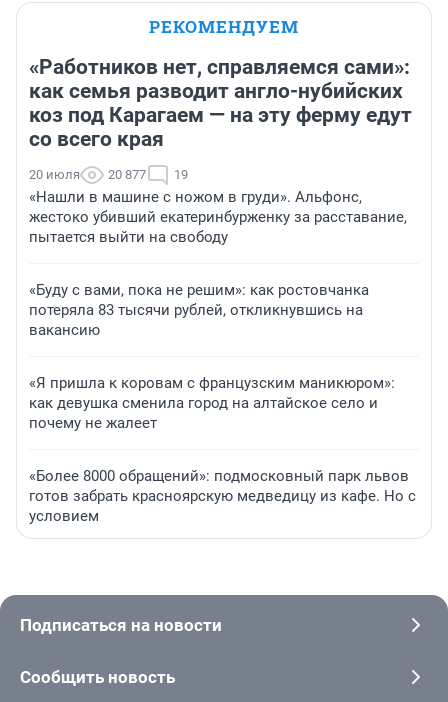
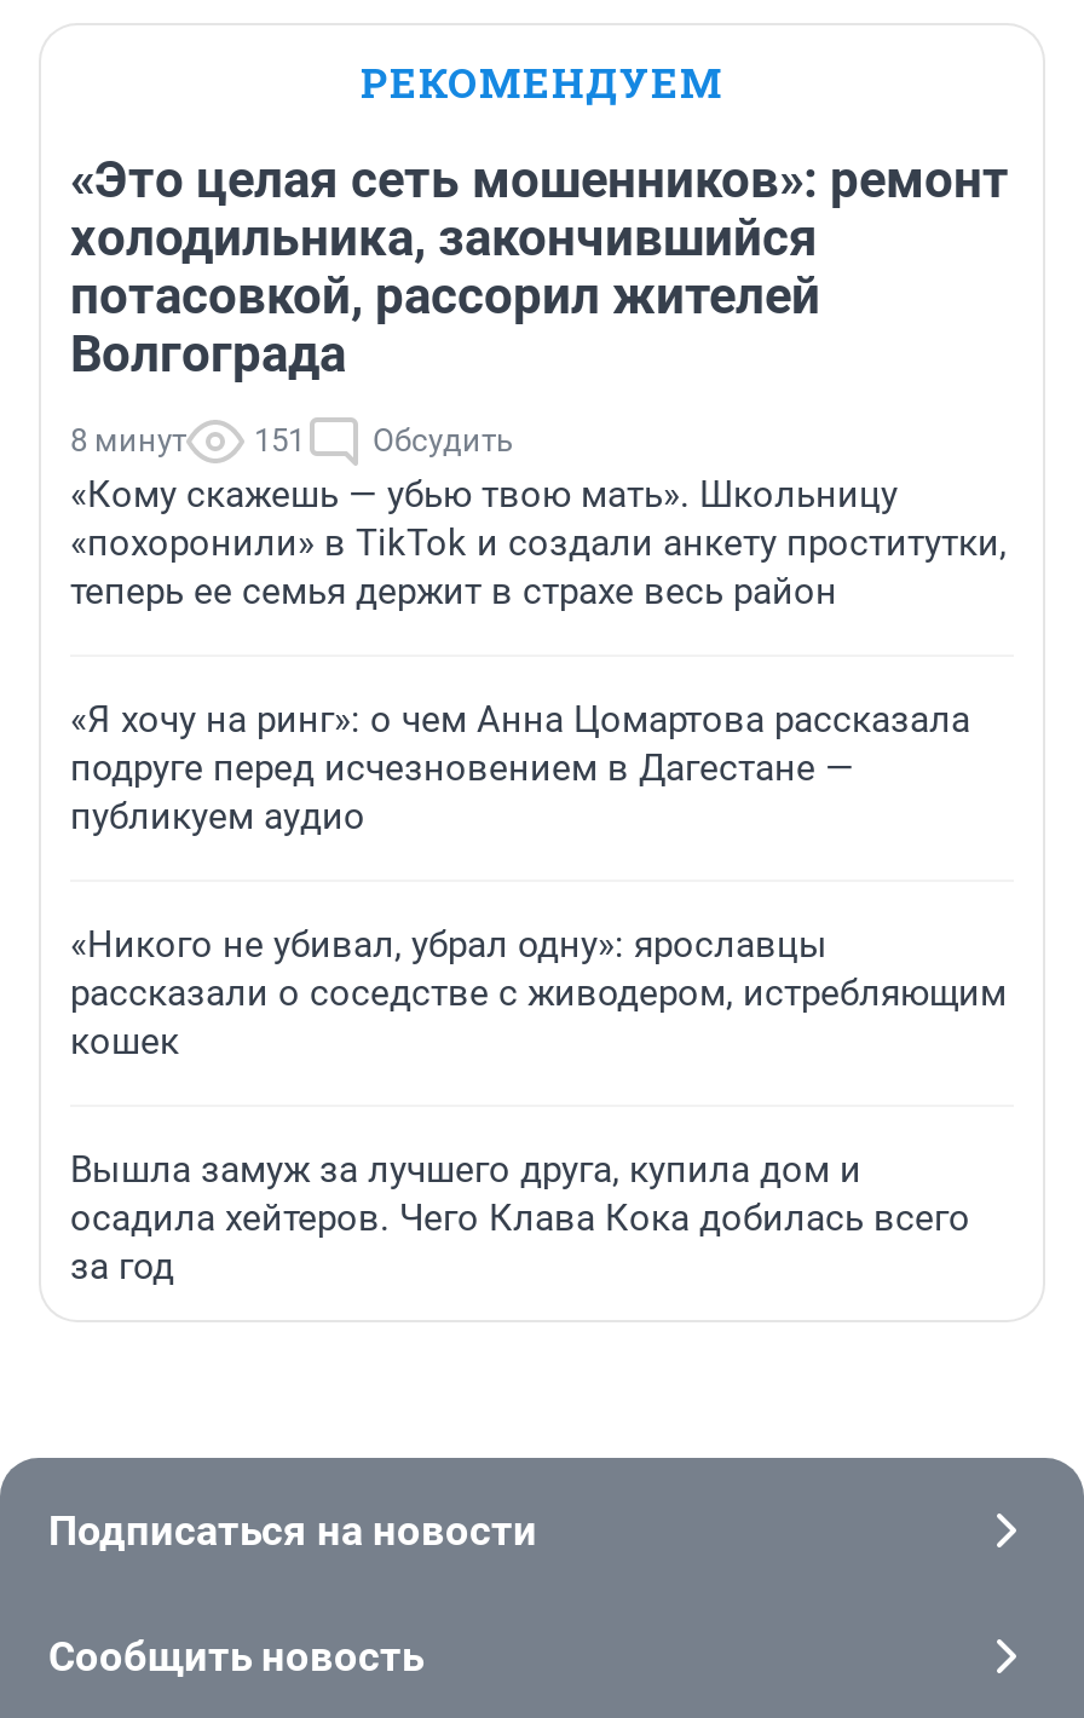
- «Работников нет, справляемся сами»:
- как семья разводит англо-нубийских
- коз под Карагаем — на эту ферму едут
- со всего края
+ «Это целая сеть мошенников»: ремонт
+ холодильника, закончившийся
+ потасовкой, рассорил жителей
+ Волгограда

- 20 июля
- 20 877
- 19
- «Нашли в машине с ножом в груди». Альфонс,
- жестоко убивший екатеринбурженку за расставание,
- пытается выйти на свободу
+ 8 минут
+ 151
+ Обсудить
+ «Кому скажешь — убью твою мать». Школьницу
+ «похоронили» в TikTok и создали анкету проститутки,
+ теперь ее семья держит в страхе весь район

- «Буду с вами, пока не решим»: как ростовчанка
- потеряла 83 тысячи рублей, откликнувшись на
- вакансию
+ «Я хочу на ринг»: о чем Анна Цомартова рассказала
+ подруге перед исчезновением в Дагестане —
+ публикуем аудио

- «Я пришла к коровам с французским маникюром»:
- как девушка сменила город на алтайское село и
- почему не жалеет
+ «Никого не убивал, убрал одну»: ярославцы
+ рассказали о соседстве с живодером, истребляющим
+ кошек

- «Более 8000 обращений»: подмосковный парк львов
- готов забрать красноярскую медведицу из кафе. Но с
- условием
+ Вышла замуж за лучшего друга, купила дом и
+ осадила хейтеров. Чего Клава Кока добилась всего
+ за год
